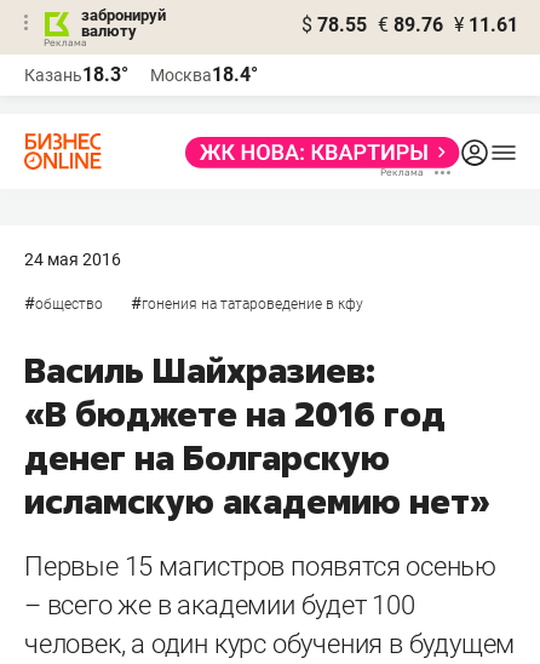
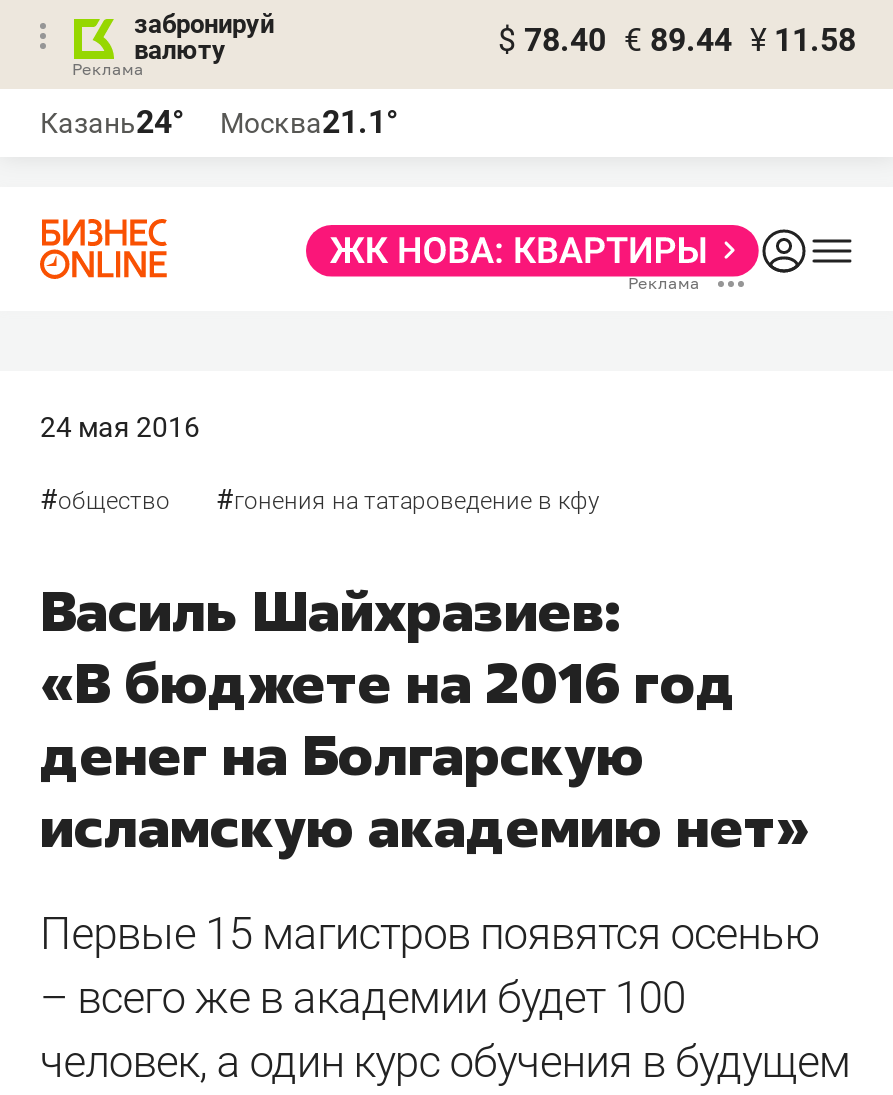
- $ 78.55 € 89.76 ¥ 11.61
+ $ 78.40 € 89.44 ¥ 11.58

- Казань18.3°
+ Казань24°

- Москва18.4°
+ Москва21.1°
